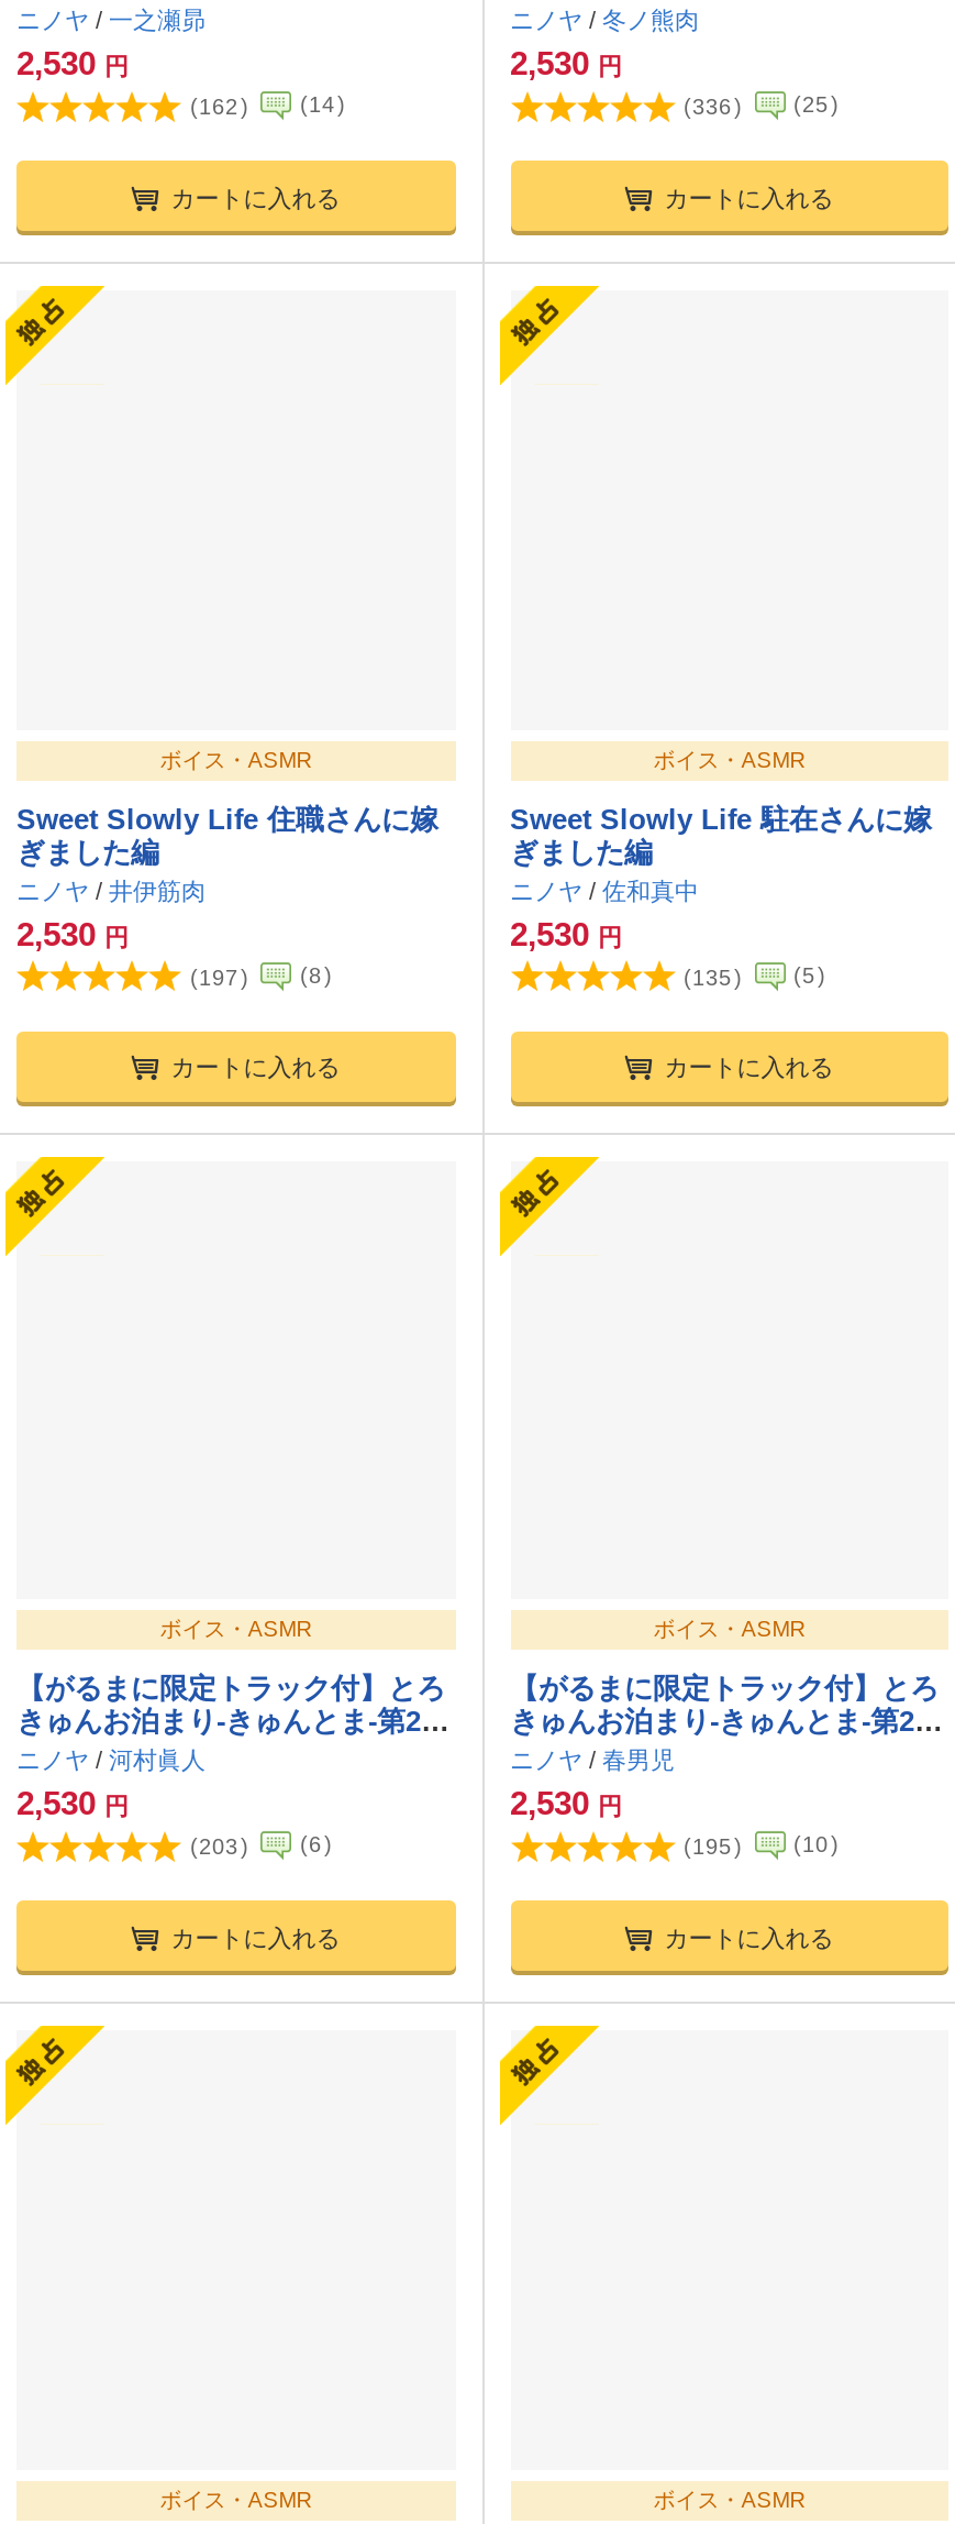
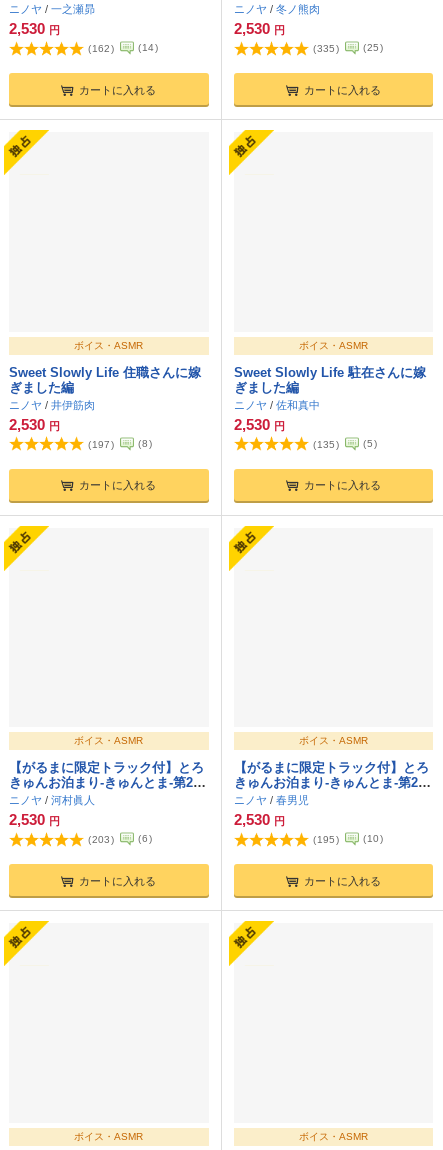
- (336)
+ (335)
